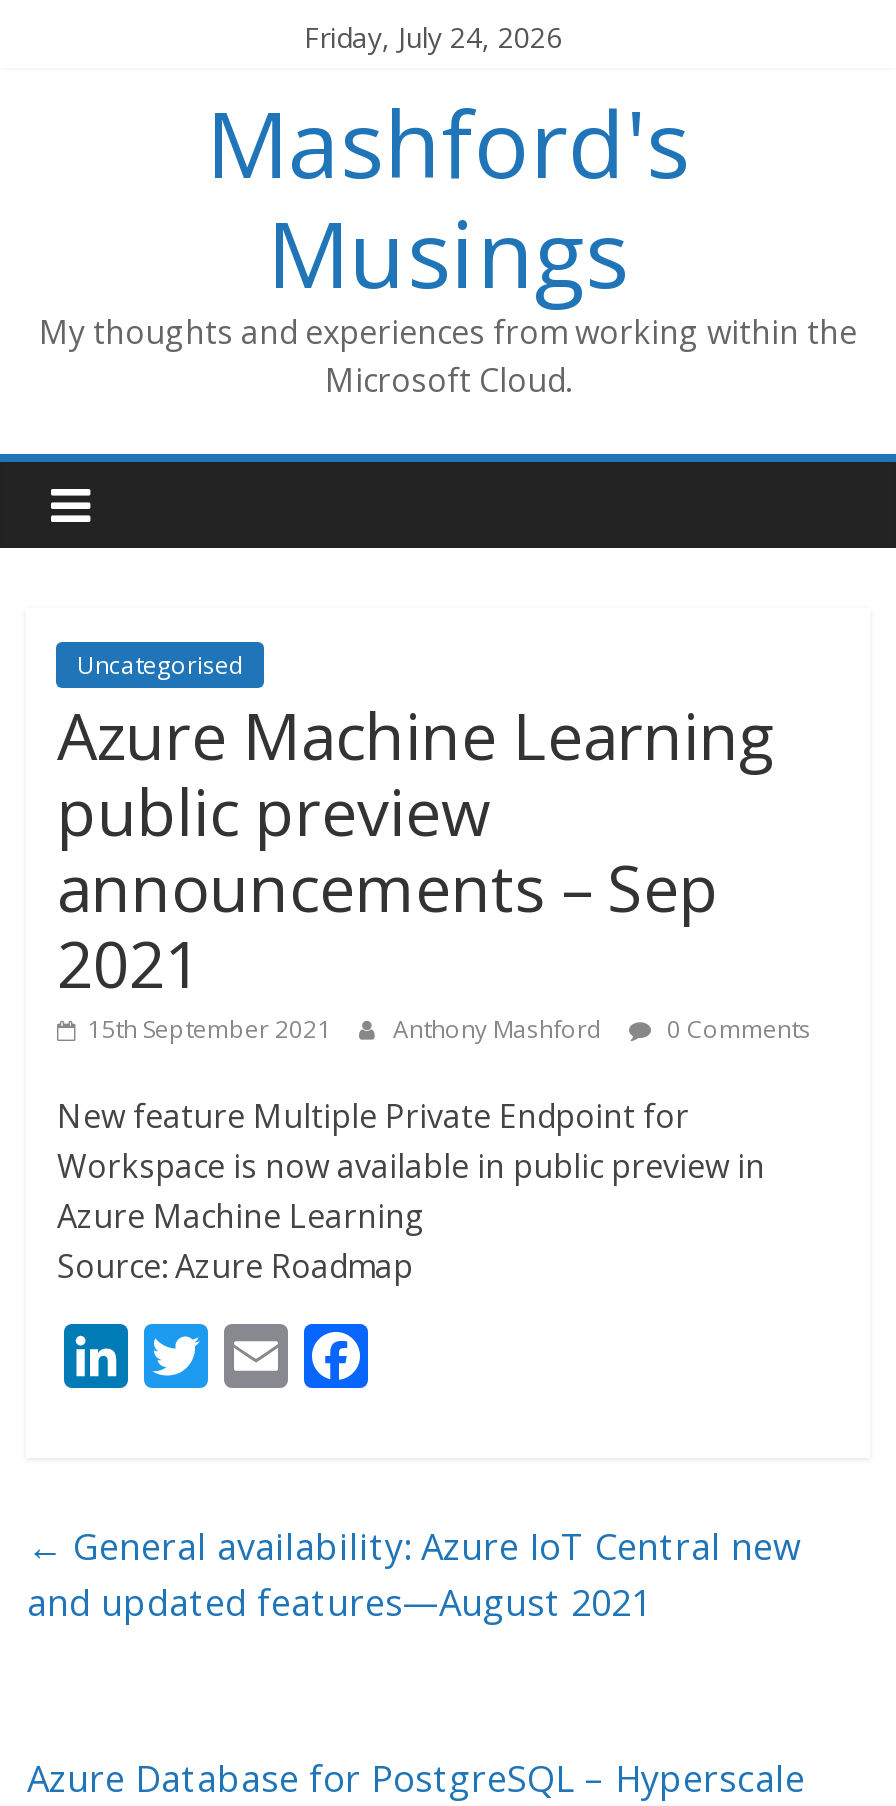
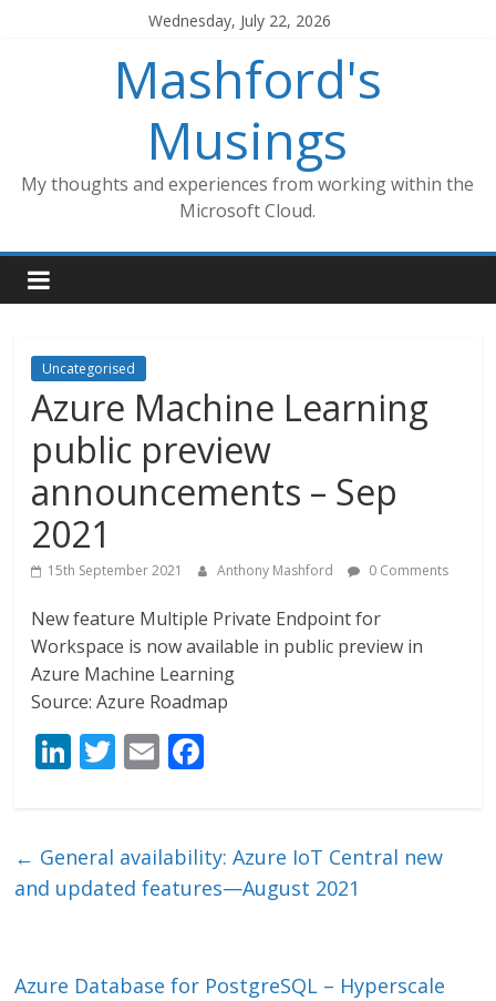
- Friday, July 24, 2026
+ Wednesday, July 22, 2026
